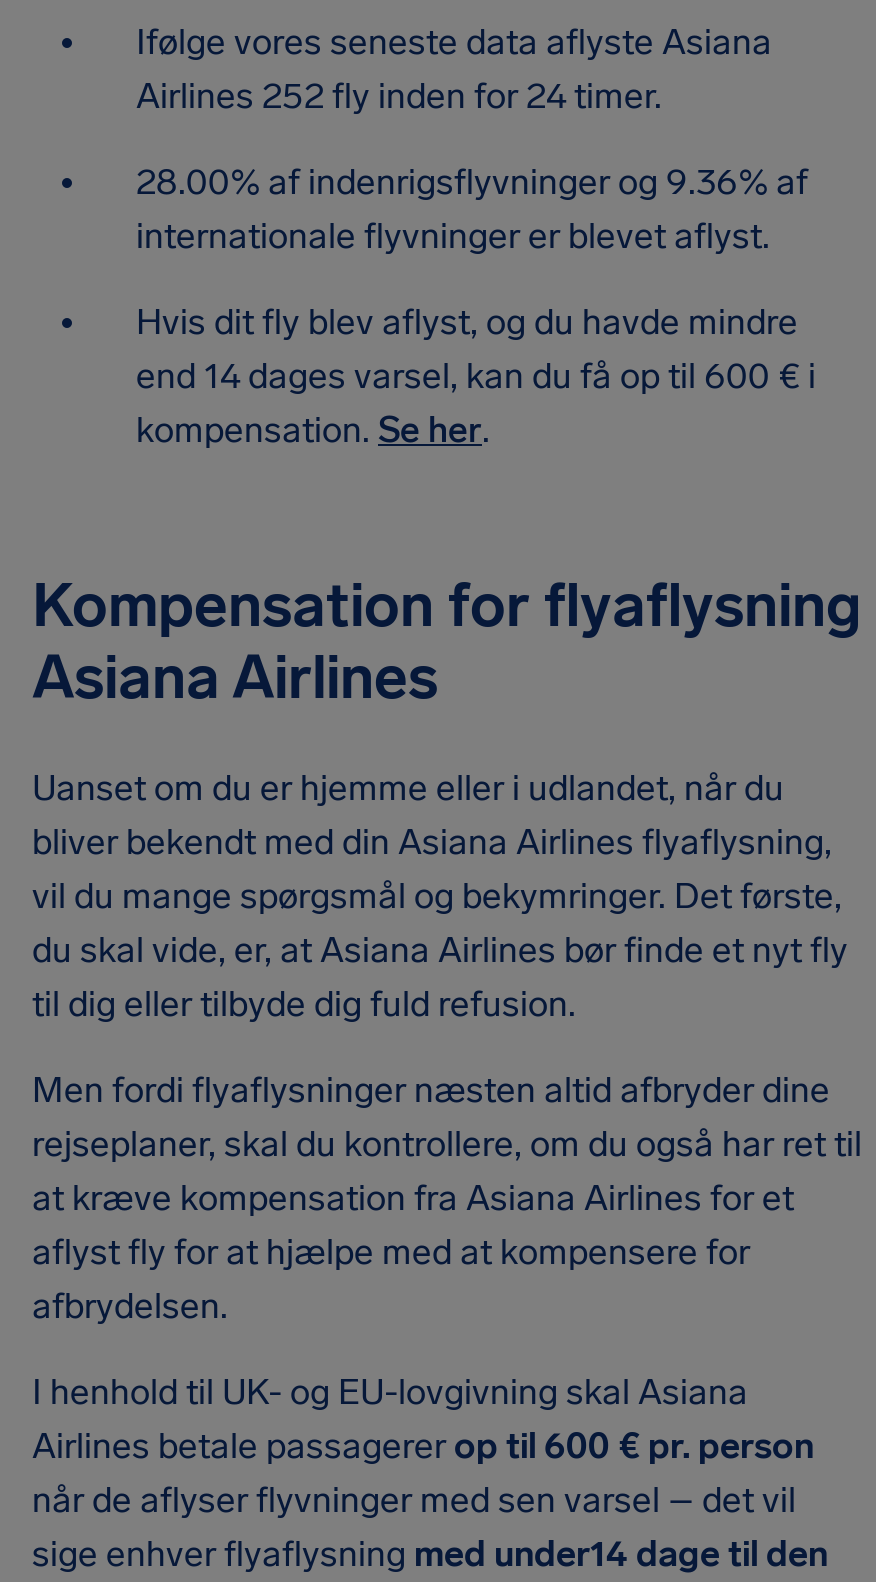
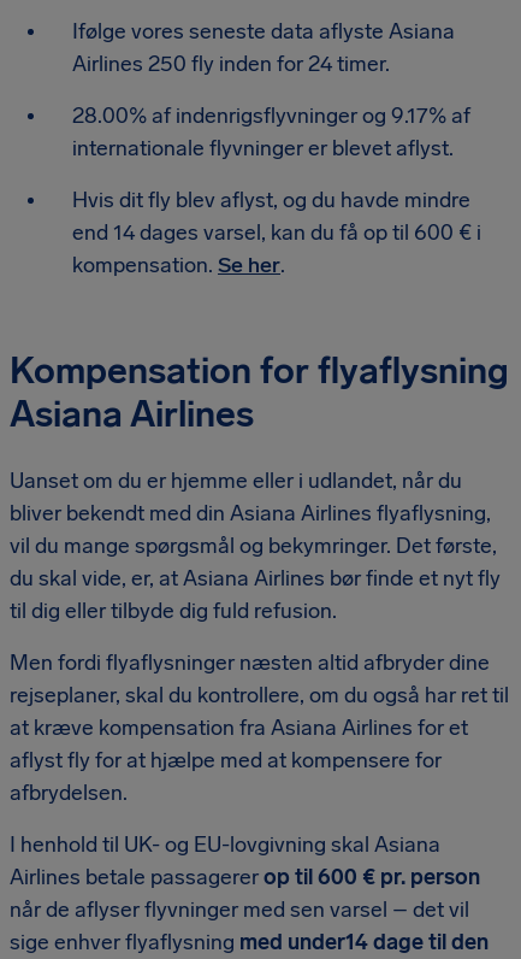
- Airlines 252 fly inden for 24 timer.
+ Airlines 250 fly inden for 24 timer.

- 28.00% af indenrigsflyvninger og 9.36% af
+ 28.00% af indenrigsflyvninger og 9.17% af
